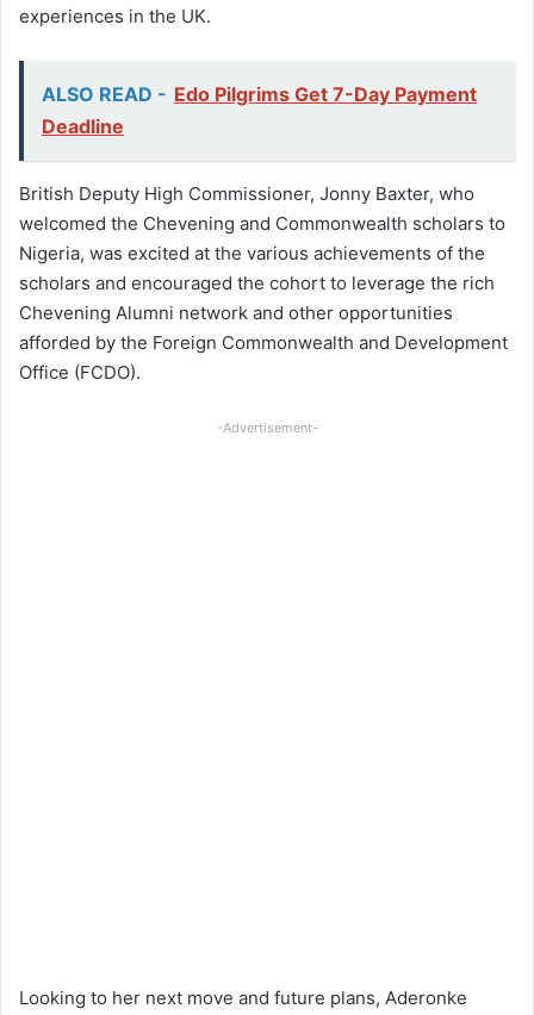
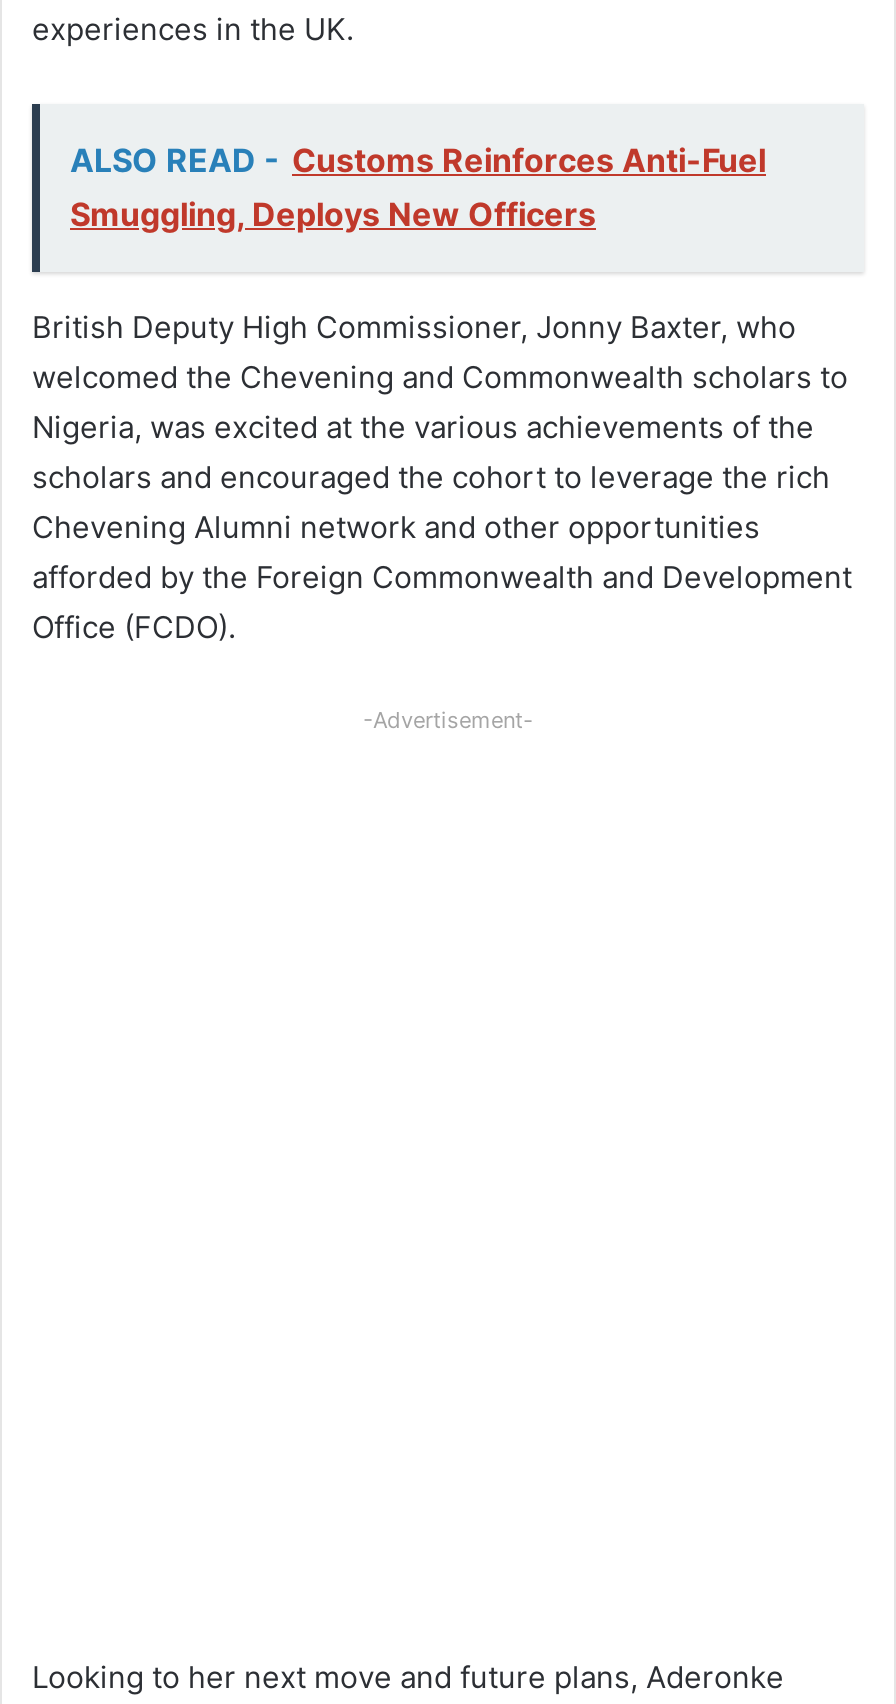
- ALSO READ - Edo Pilgrims Get 7-Day Payment
- Deadline
+ ALSO READ - Customs Reinforces Anti-Fuel
+ Smuggling, Deploys New Officers
